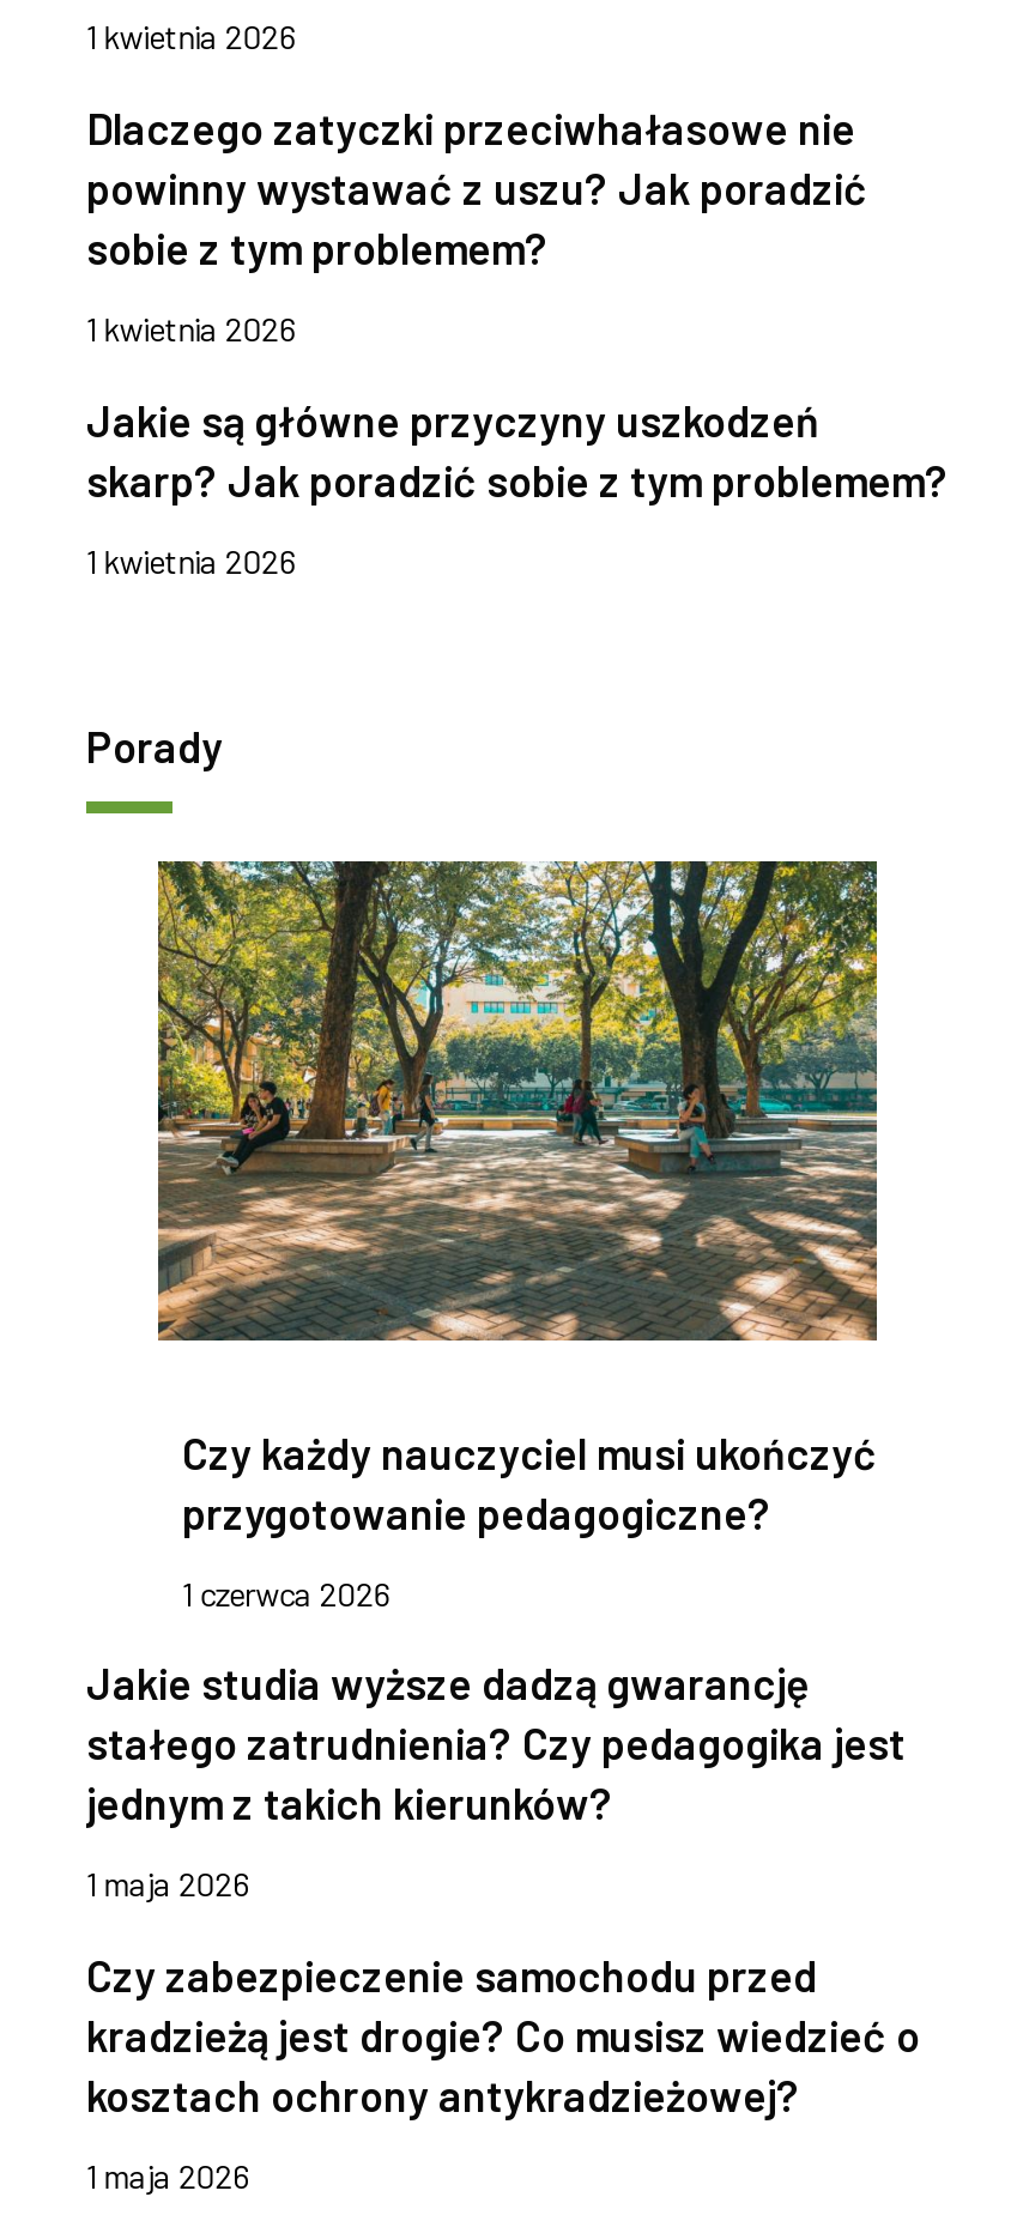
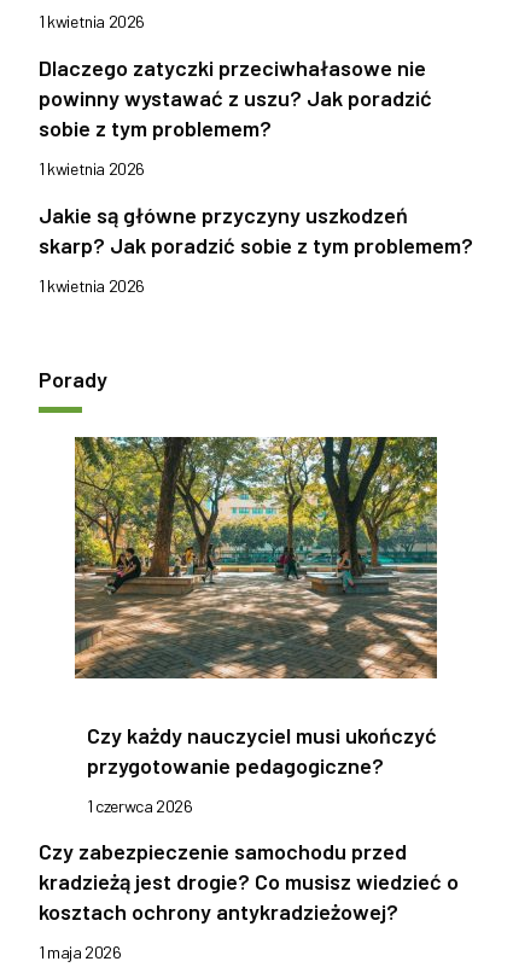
- Jakie studia wyższe dadzą gwarancję
- stałego zatrudnienia? Czy pedagogika jest
- jednym z takich kierunków?
- 1 maja 2026
